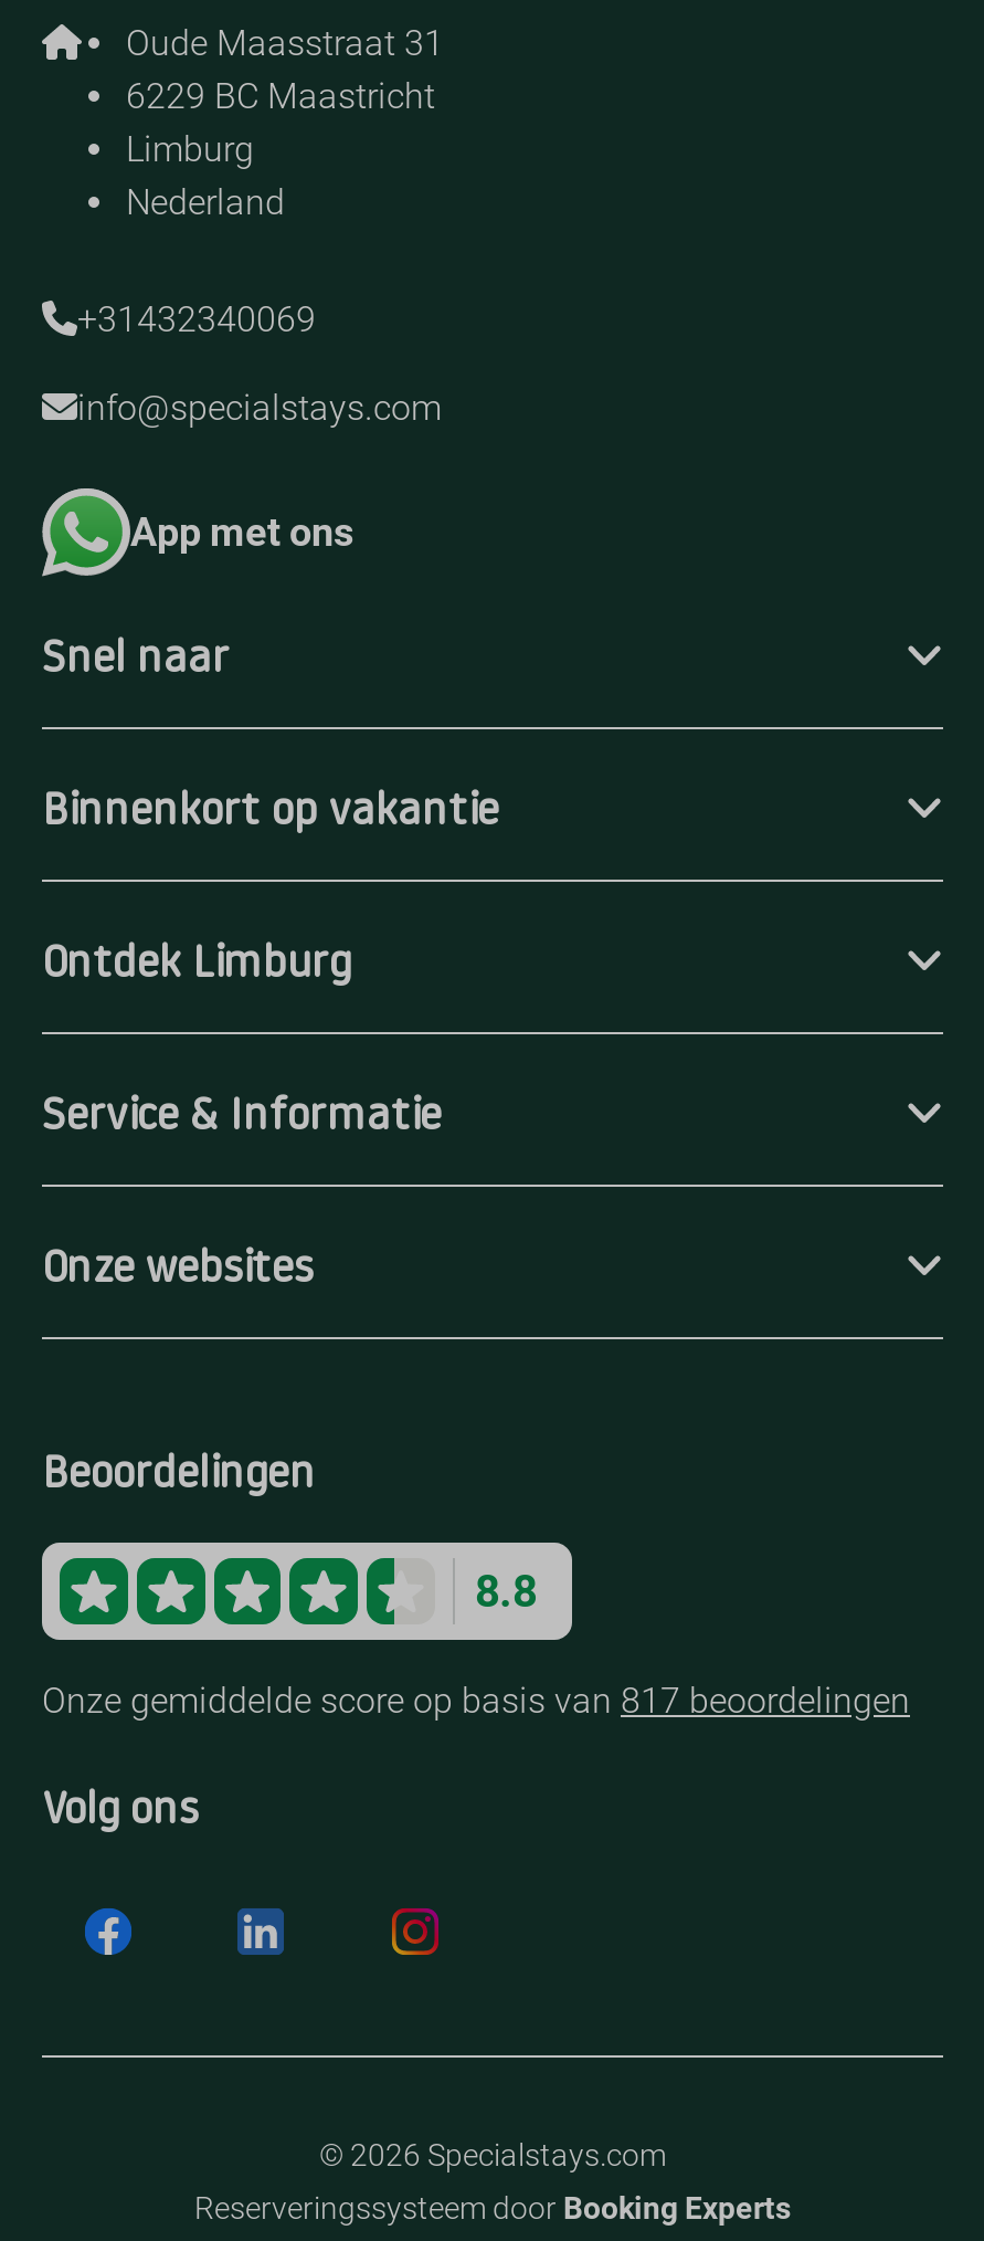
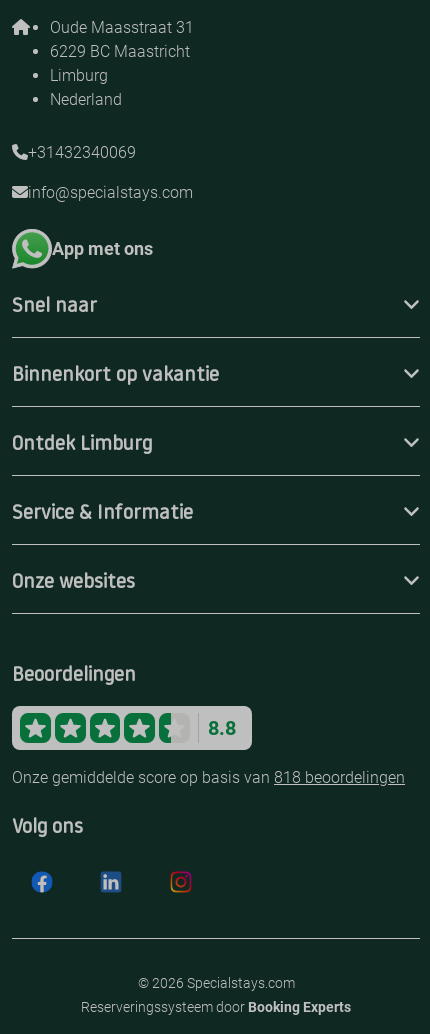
- Onze gemiddelde score op basis van 817 beoordelingen
+ Onze gemiddelde score op basis van 818 beoordelingen
